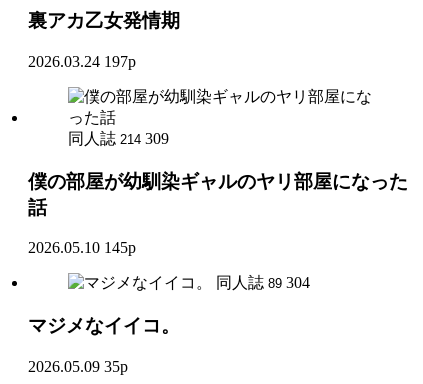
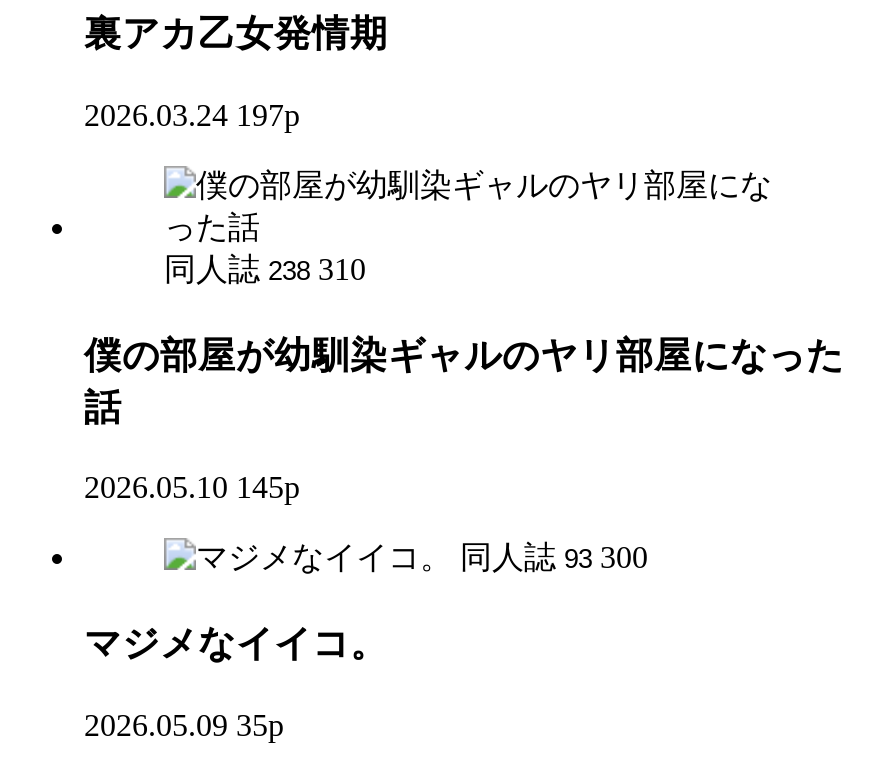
- 同人誌 214 309
+ 同人誌 238 310

- 同人誌 89 304
+ 同人誌 93 300
